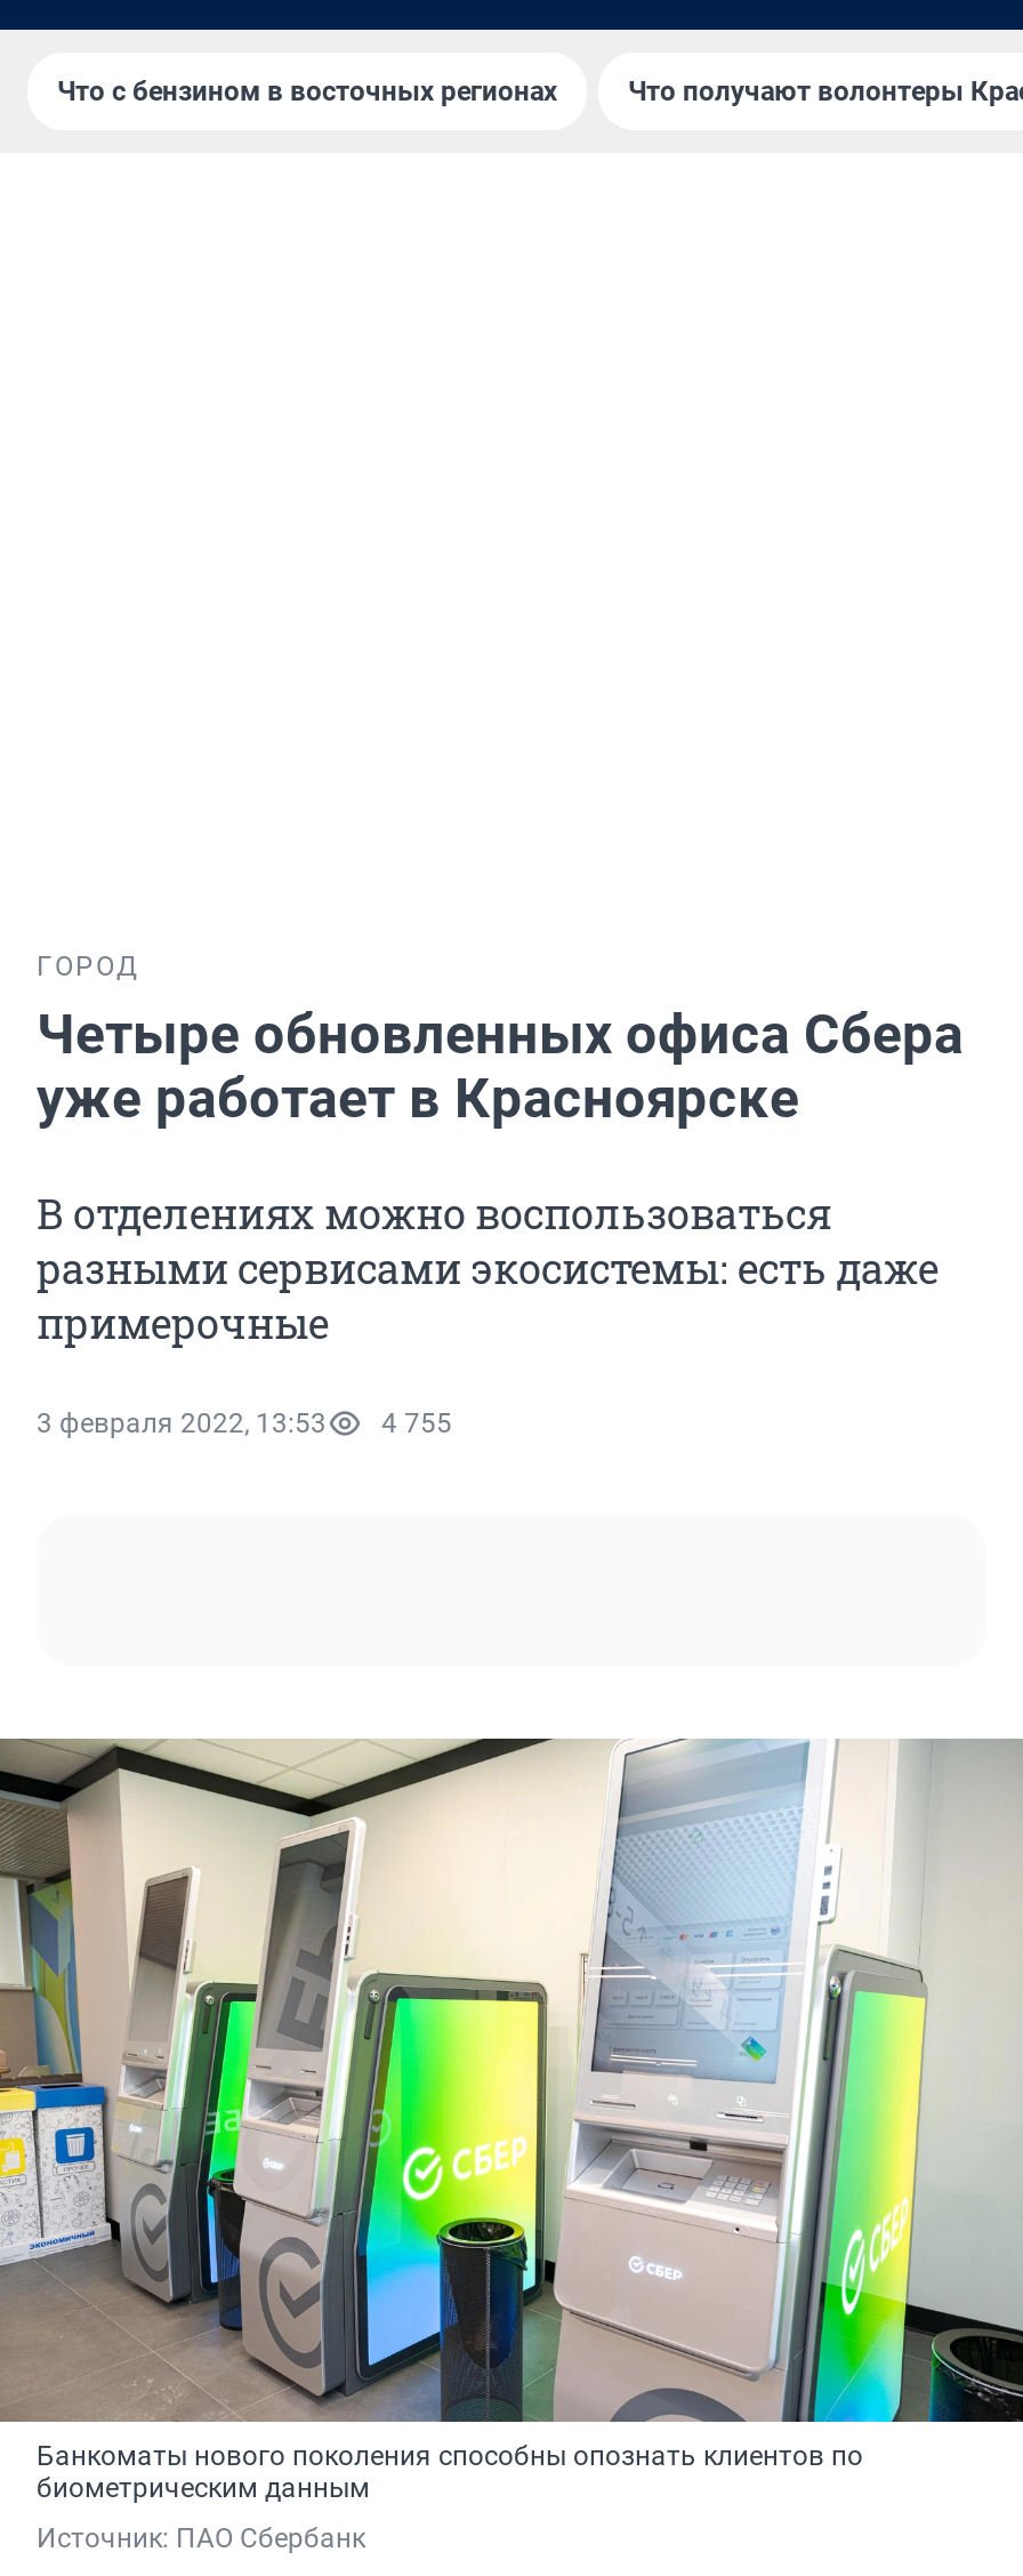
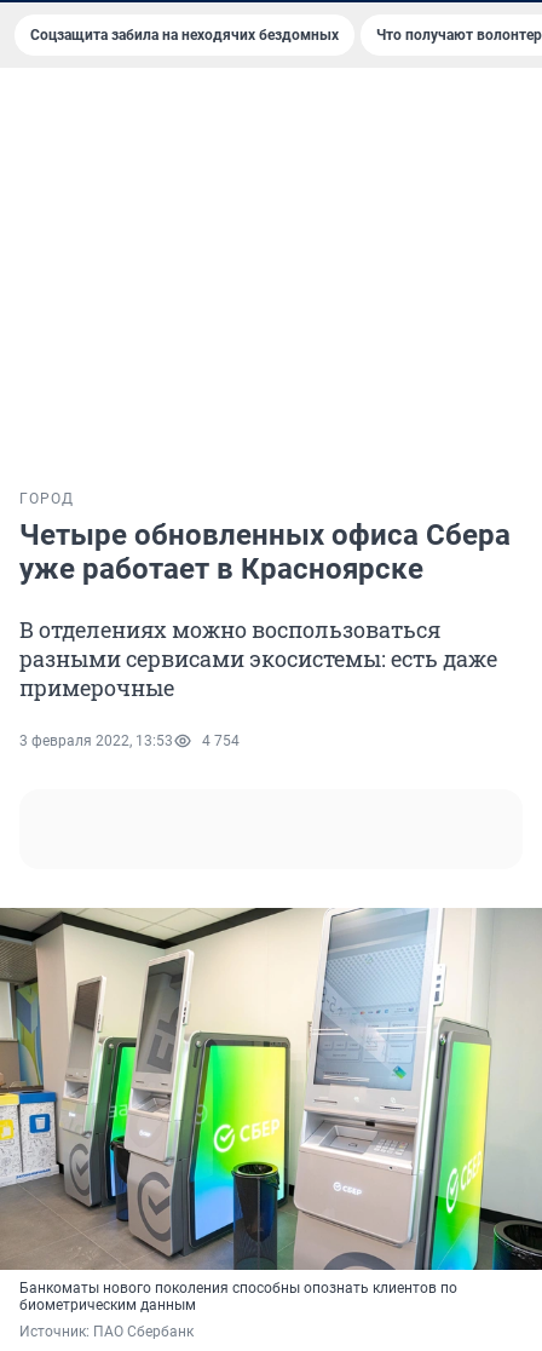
- Что с бензином в восточных регионах
+ Соцзащита забила на неходячих бездомных

- 3 февраля 2022, 13:53 4 755
+ 3 февраля 2022, 13:53 4 754
